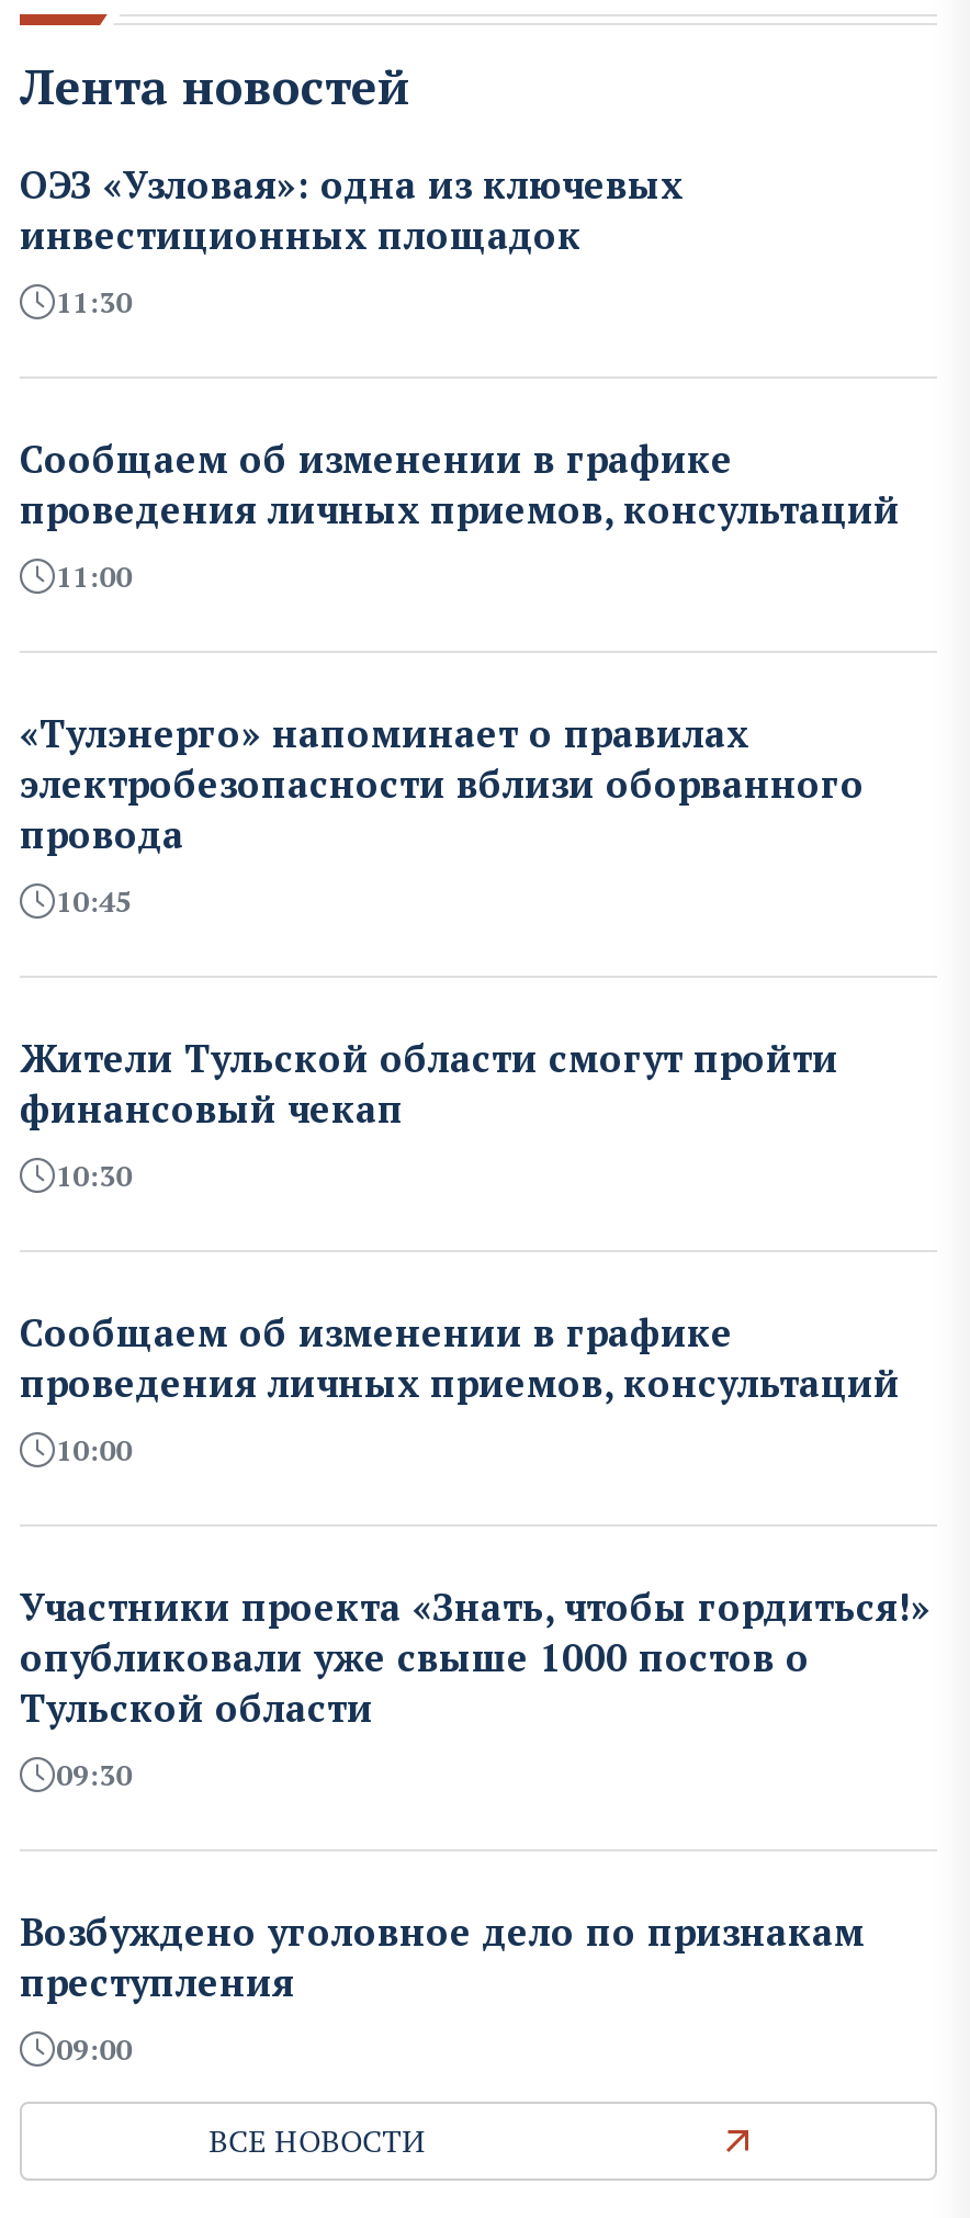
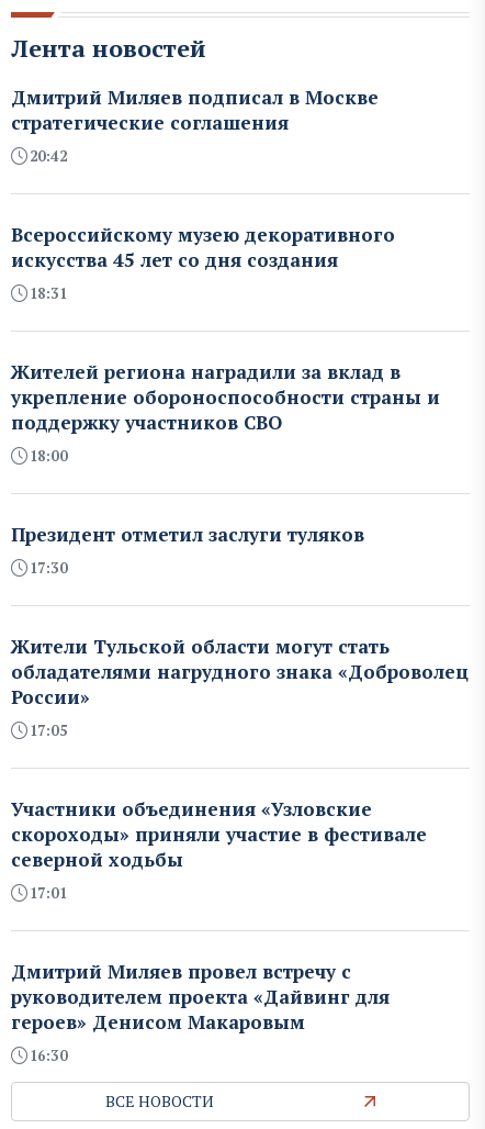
- ОЭЗ «Узловая»: одна из ключевых
- инвестиционных площадок
- 11:30
+ Дмитрий Миляев подписал в Москве
+ стратегические соглашения
+ 20:42

- Сообщаем об изменении в графике
- проведения личных приемов, консультаций
- 11:00
+ Всероссийскому музею декоративного
+ искусства 45 лет со дня создания
+ 18:31

- «Тулэнерго» напоминает о правилах
- электробезопасности вблизи оборванного
- провода
- 10:45
+ Жителей региона наградили за вклад в
+ укрепление обороноспособности страны и
+ поддержку участников СВО
+ 18:00

- Жители Тульской области смогут пройти
- финансовый чекап
- 10:30
+ Президент отметил заслуги туляков
+ 17:30

- Сообщаем об изменении в графике
- проведения личных приемов, консультаций
- 10:00
+ Жители Тульской области могут стать
+ обладателями нагрудного знака «Доброволец
+ России»
+ 17:05

- Участники проекта «Знать, чтобы гордиться!»
- опубликовали уже свыше 1000 постов о
- Тульской области
- 09:30
+ Участники объединения «Узловские
+ скороходы» приняли участие в фестивале
+ северной ходьбы
+ 17:01

- Возбуждено уголовное дело по признакам
- преступления
- 09:00
+ Дмитрий Миляев провел встречу с
+ руководителем проекта «Дайвинг для
+ героев» Денисом Макаровым
+ 16:30
